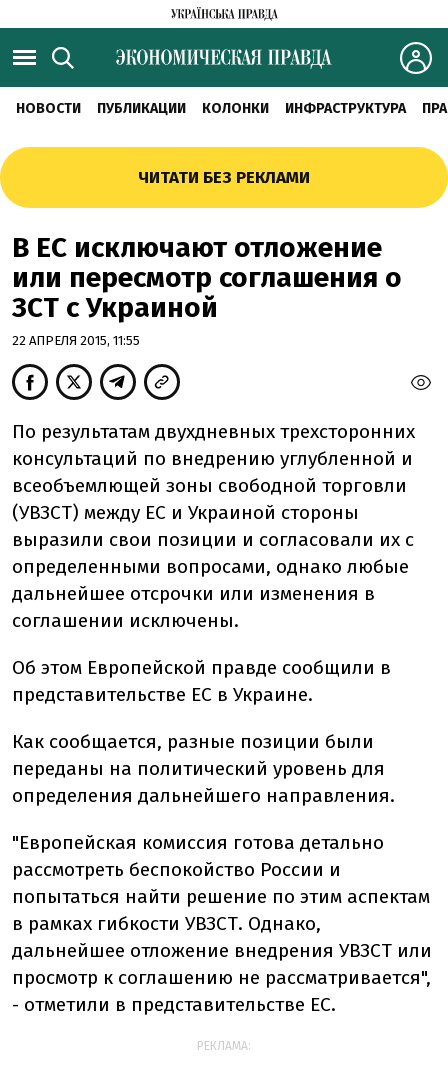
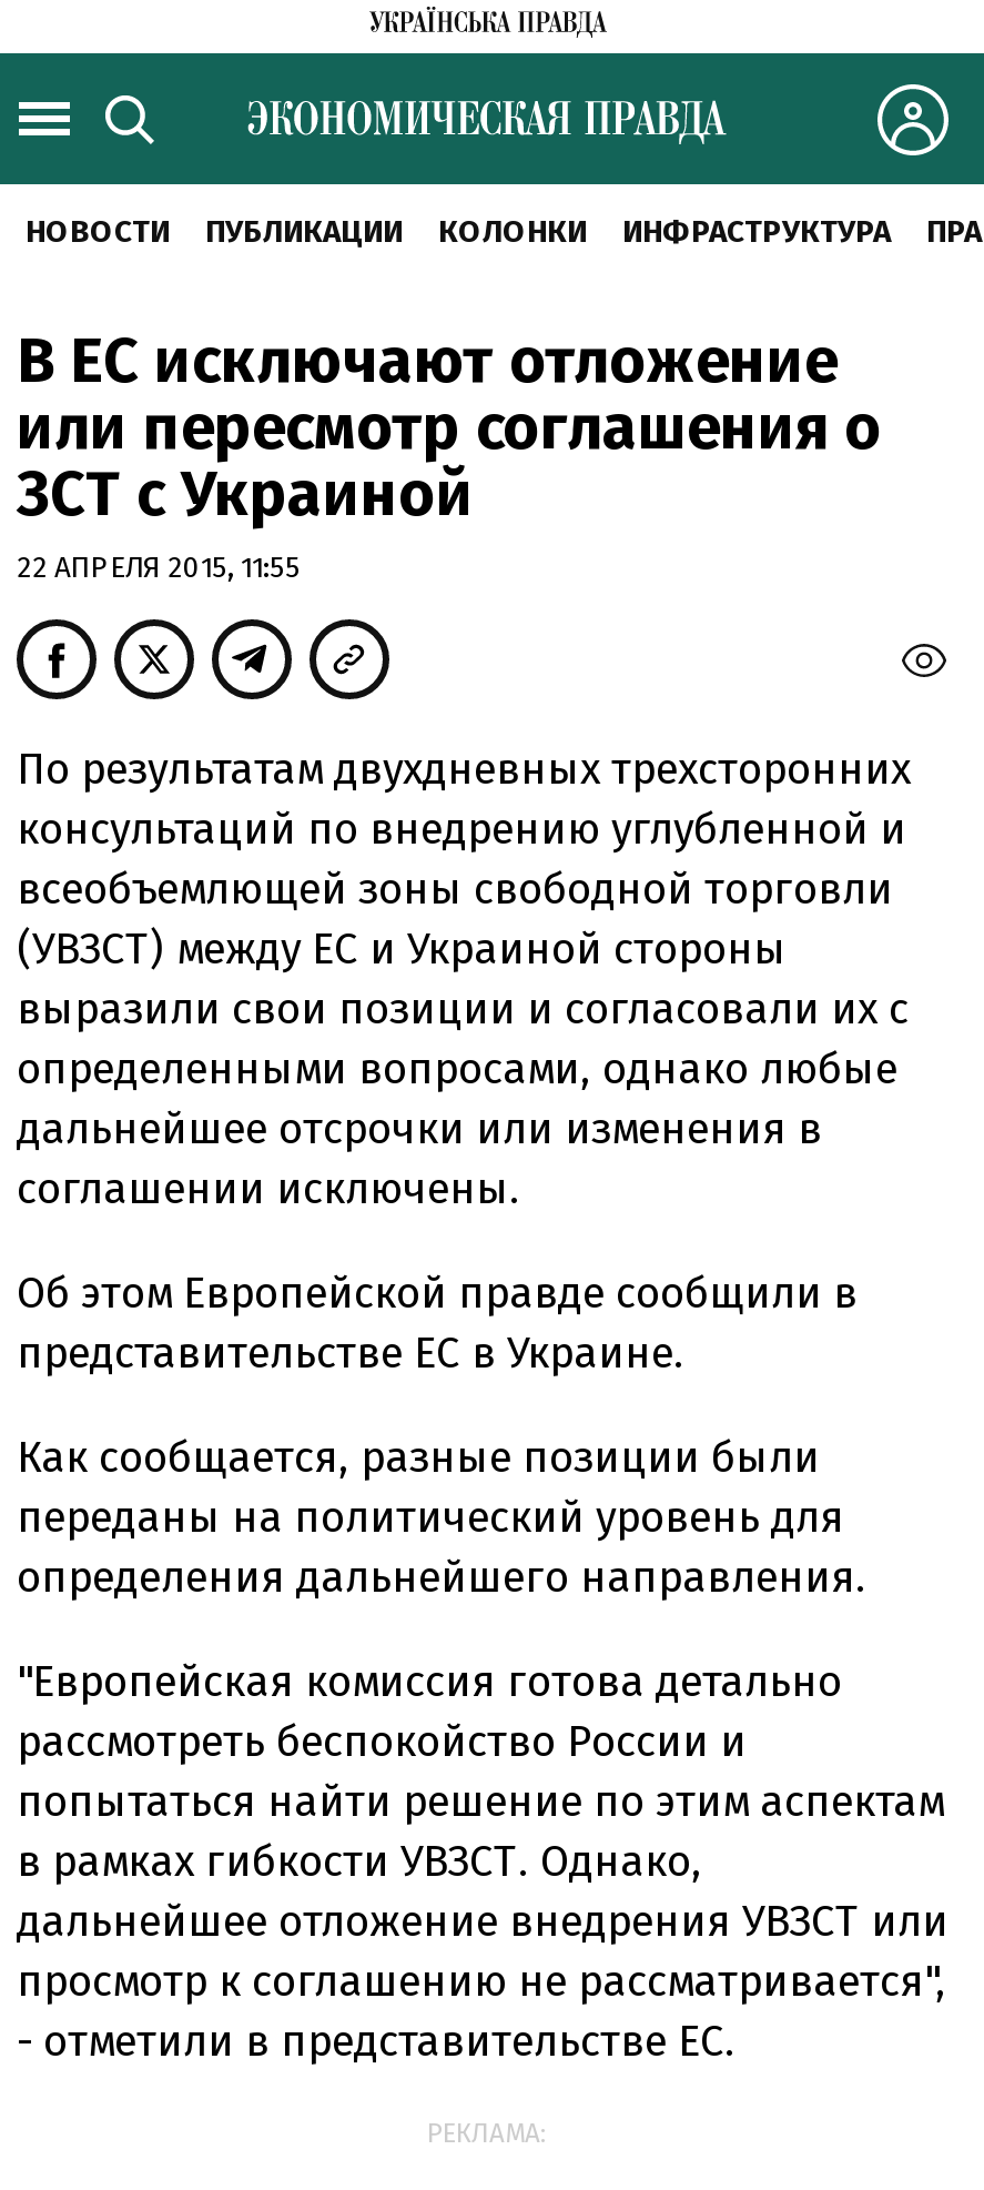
- ЧИТАТИ БЕЗ РЕКЛАМИ
